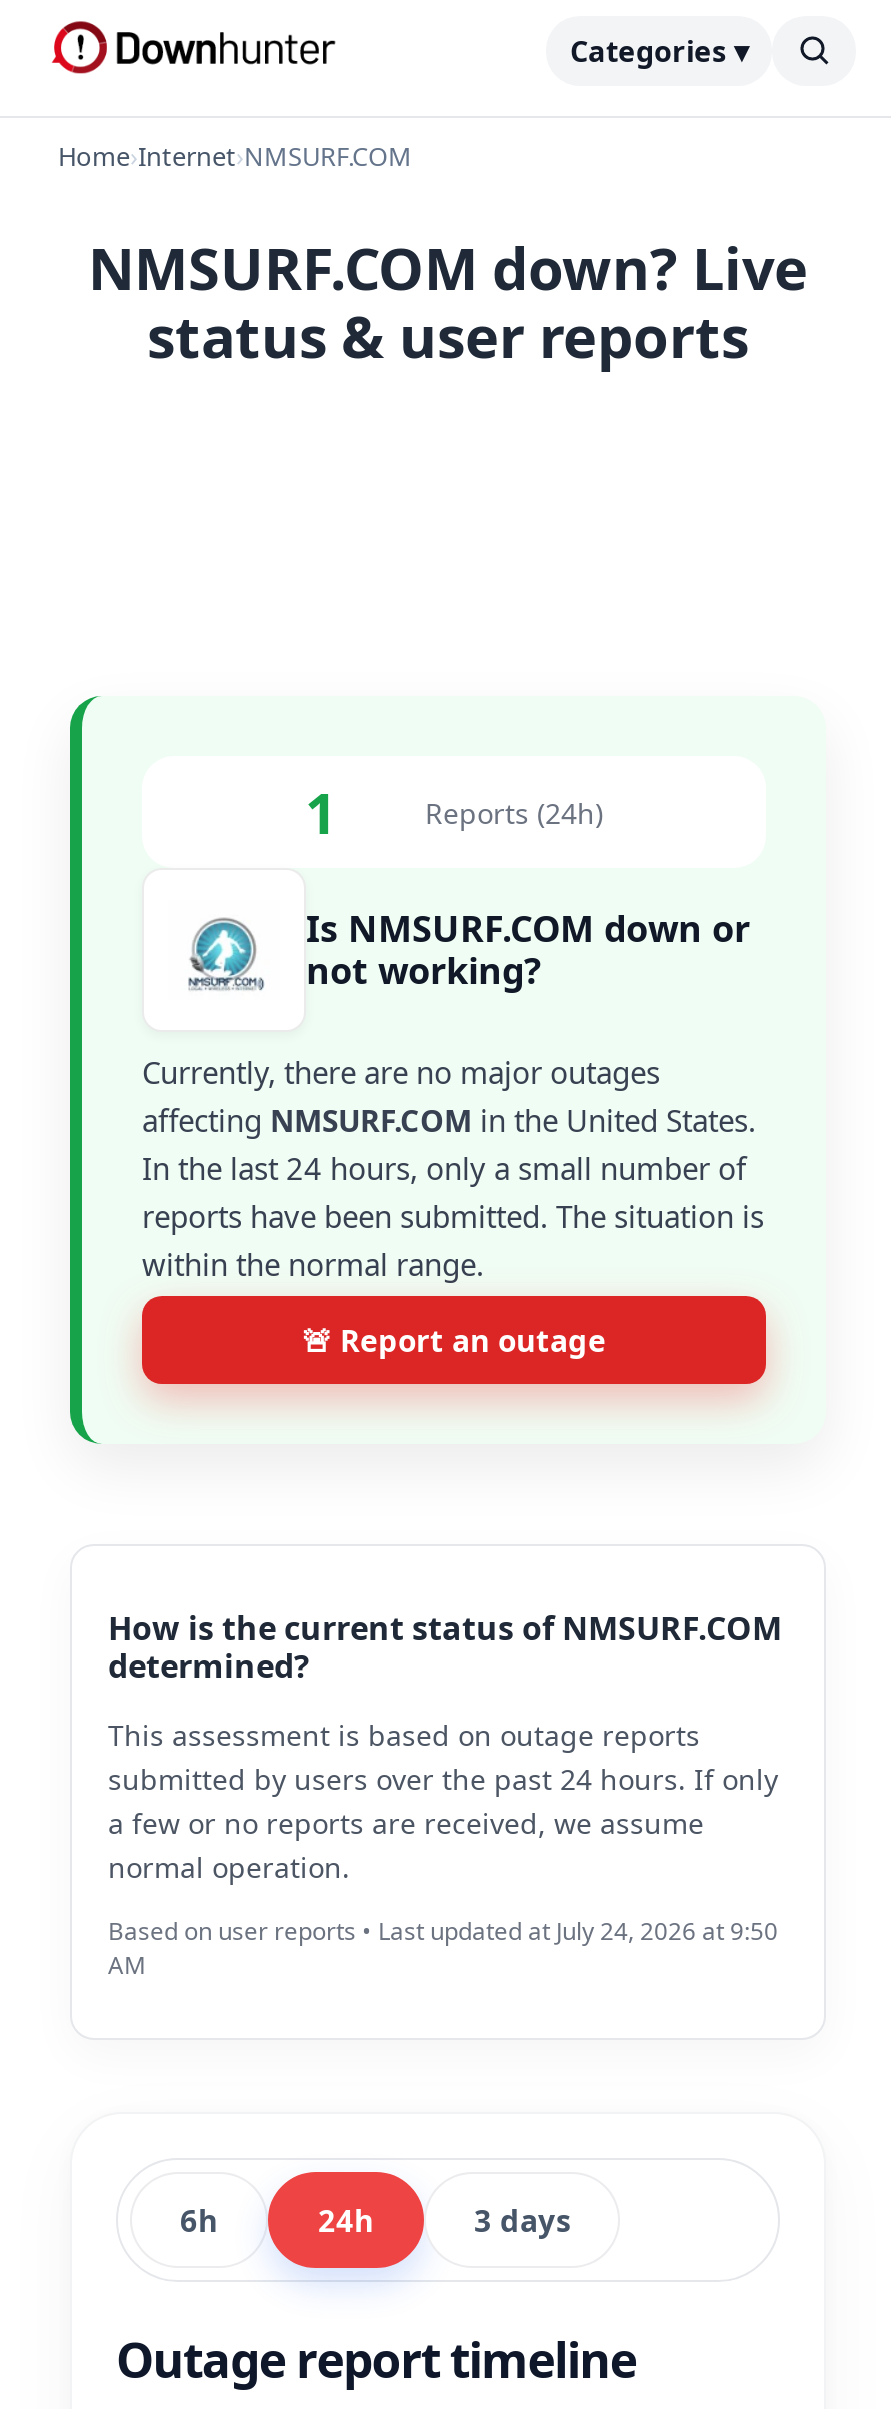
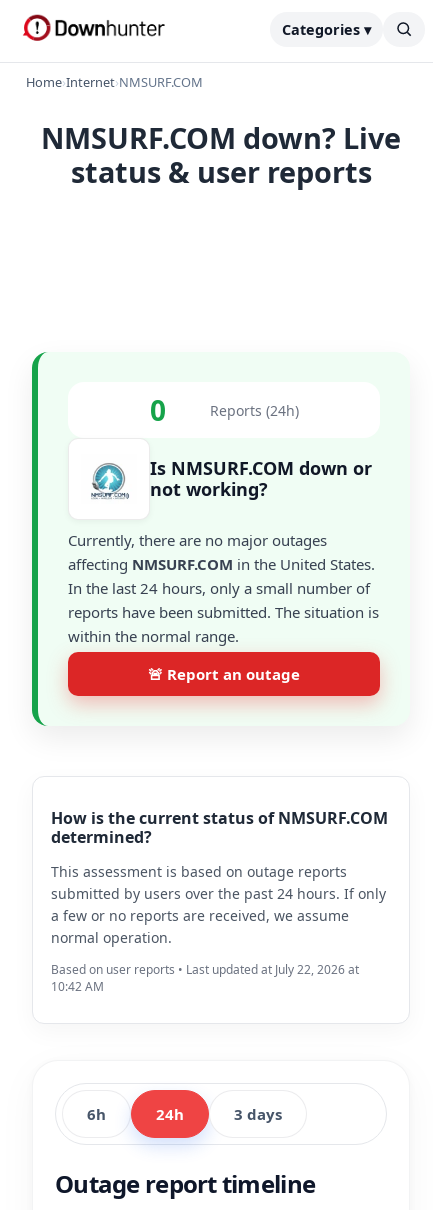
- 1
+ 0

- Based on user reports • Last updated at July 24, 2026 at 9:50
- AM
+ Based on user reports • Last updated at July 22, 2026 at
+ 10:42 AM
